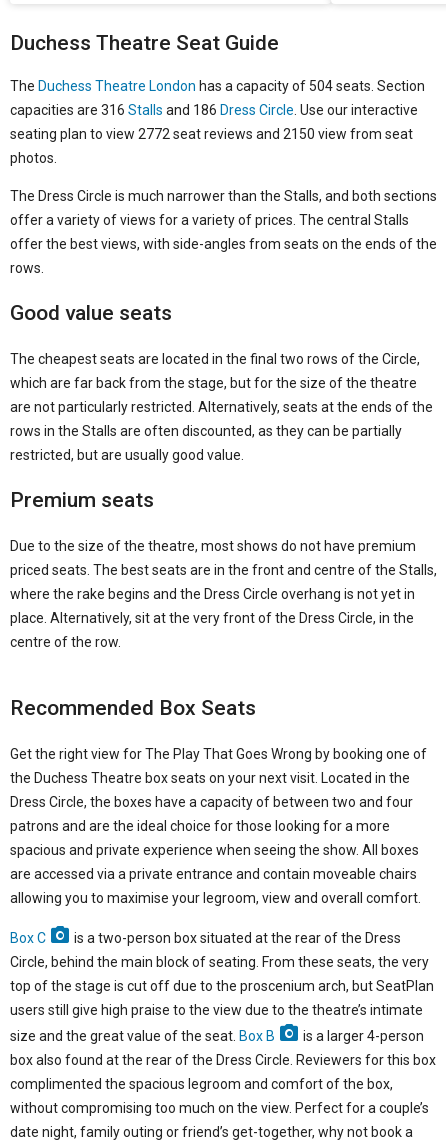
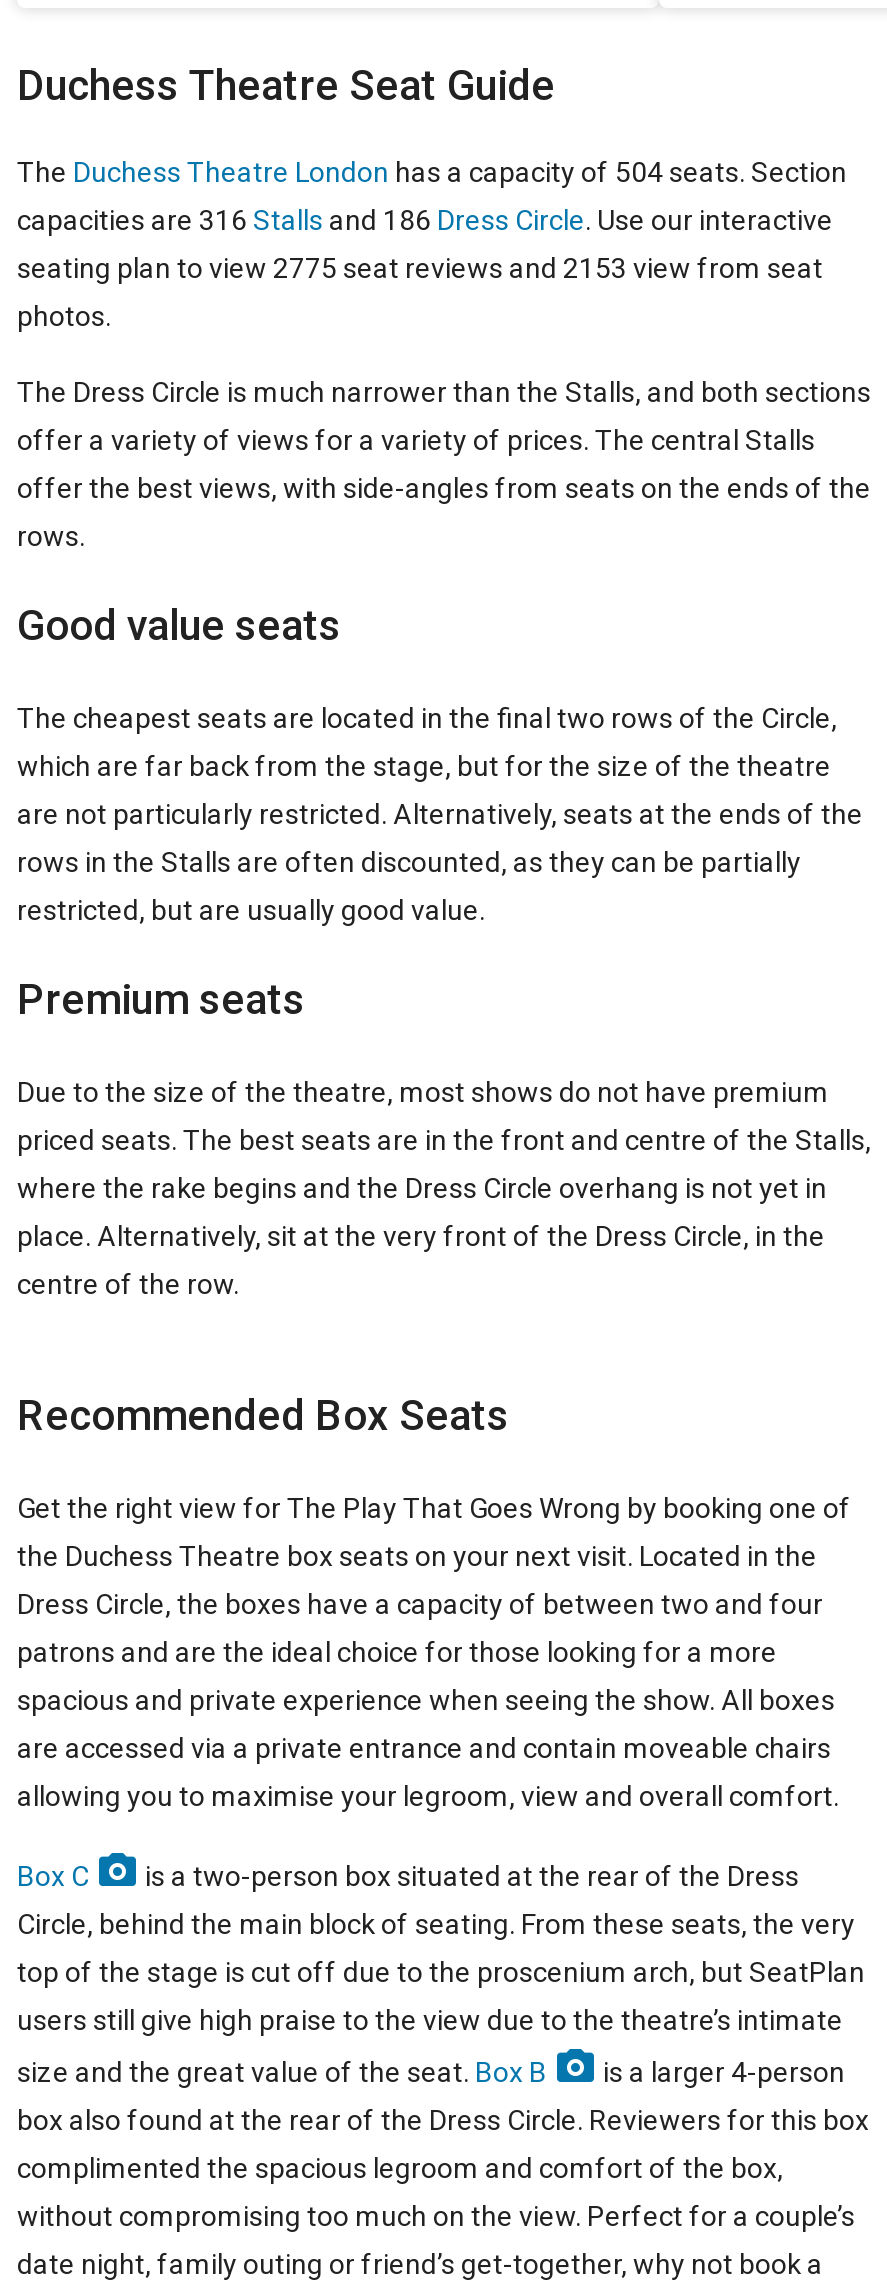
- seating plan to view 2772 seat reviews and 2150 view from seat
+ seating plan to view 2775 seat reviews and 2153 view from seat
